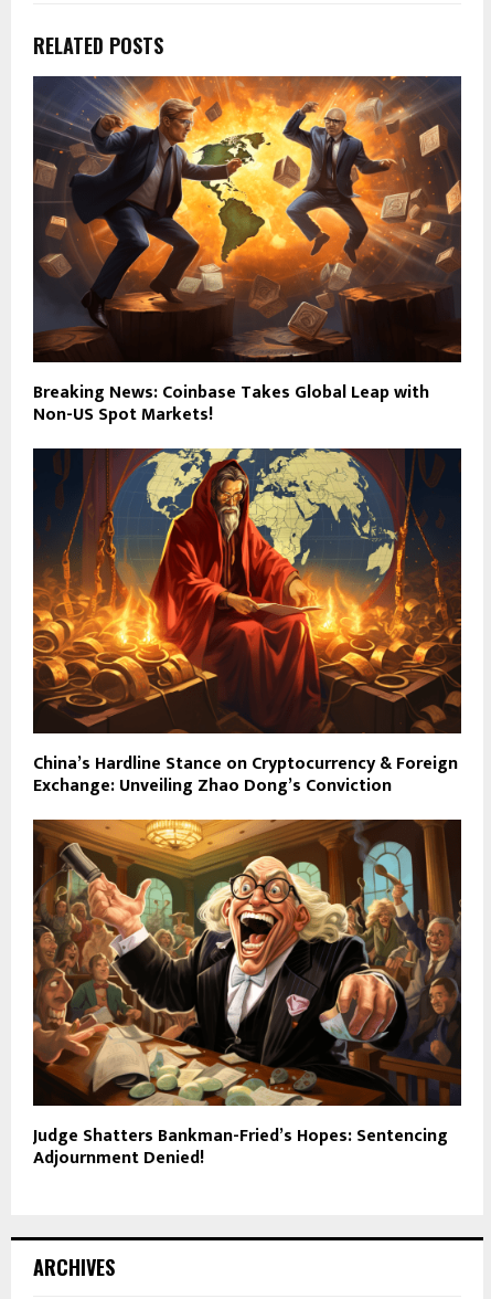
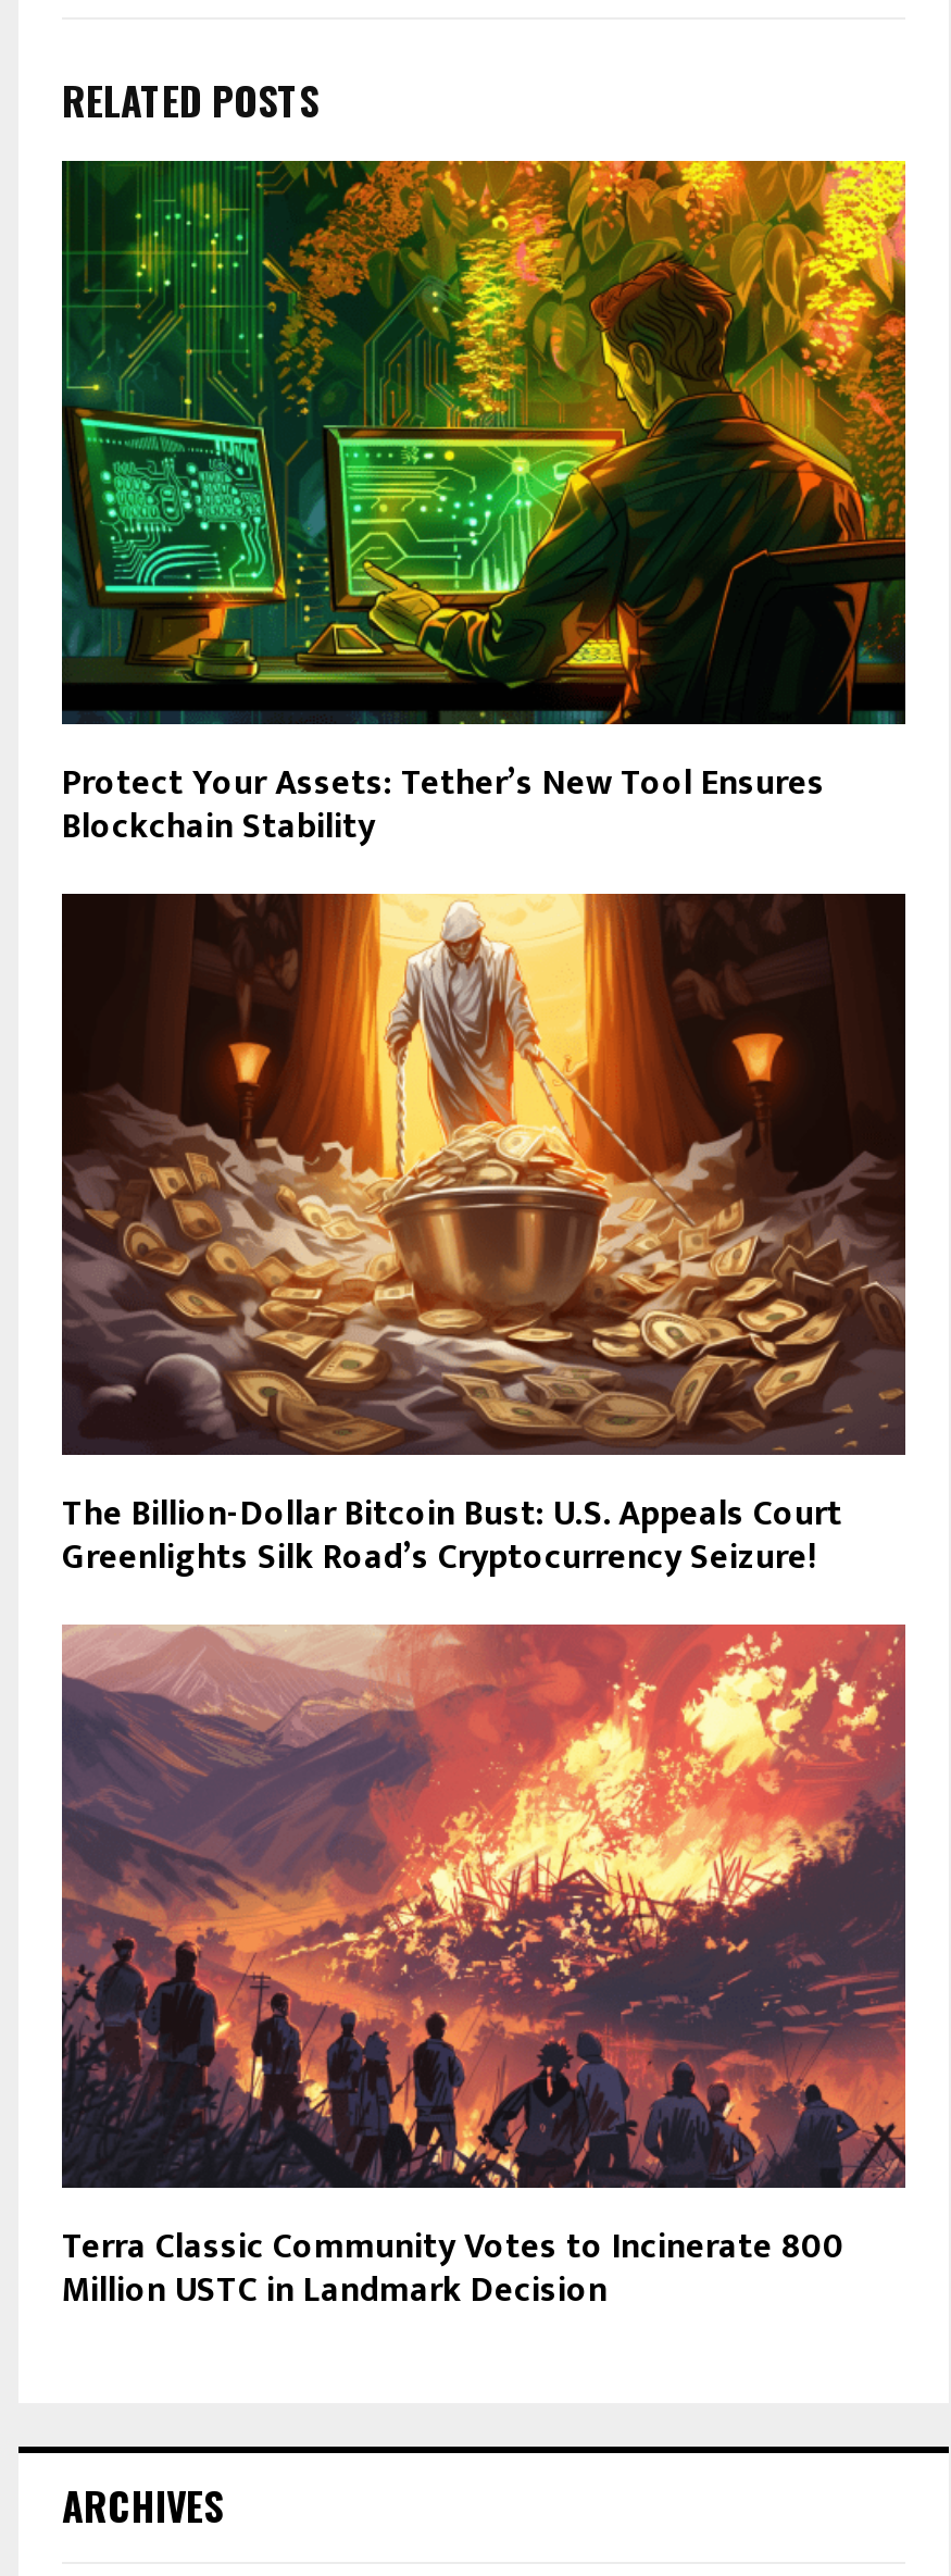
- [image]
- Breaking News: Coinbase Takes Global Leap with
- Non-US Spot Markets!
+ [image]
+ Protect Your Assets: Tether’s New Tool Ensures
+ Blockchain Stability

- [image]
- China’s Hardline Stance on Cryptocurrency & Foreign
- Exchange: Unveiling Zhao Dong’s Conviction
+ [image]
+ The Billion-Dollar Bitcoin Bust: U.S. Appeals Court
+ Greenlights Silk Road’s Cryptocurrency Seizure!

- [image]
- Judge Shatters Bankman-Fried’s Hopes: Sentencing
- Adjournment Denied!
+ [image]
+ Terra Classic Community Votes to Incinerate 800
+ Million USTC in Landmark Decision
